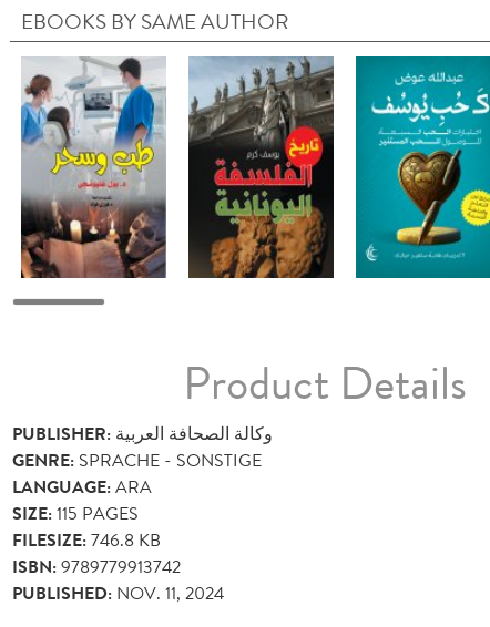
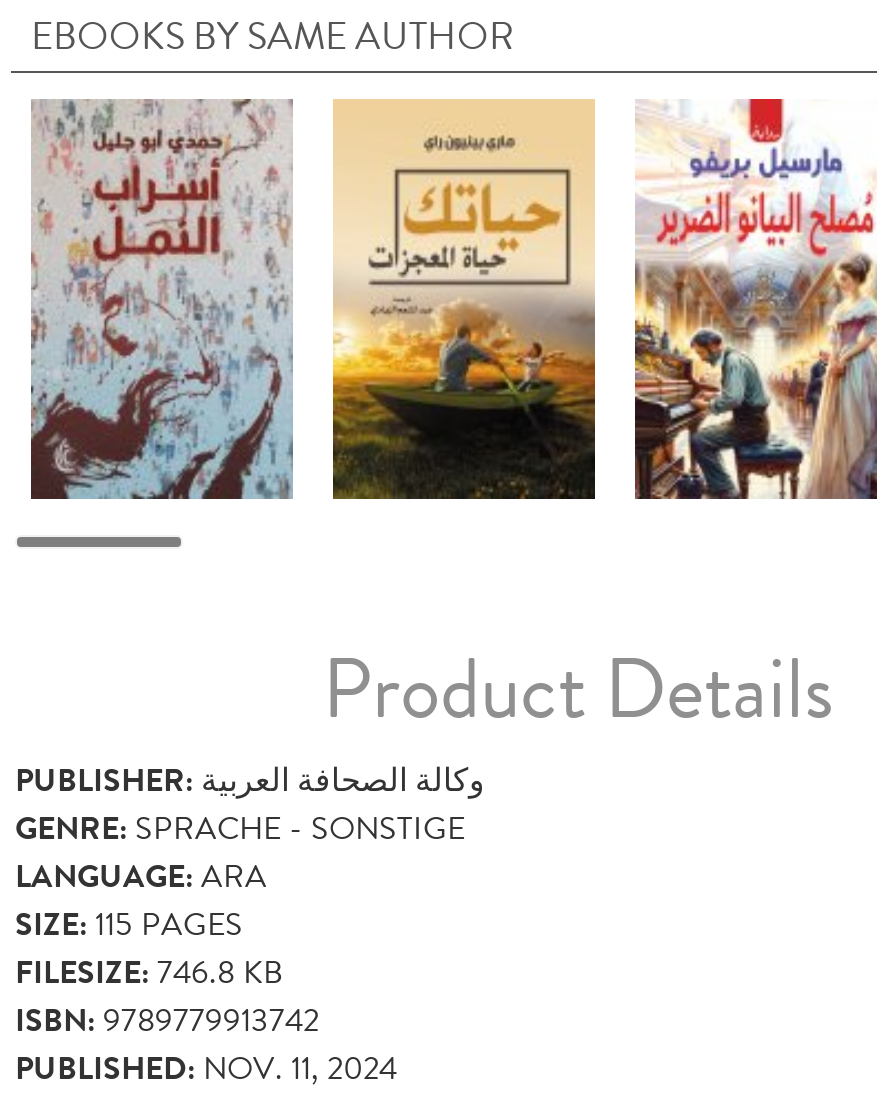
- [image]
+ [image]

- [image]
+ [image]

- [image]
+ [image]
